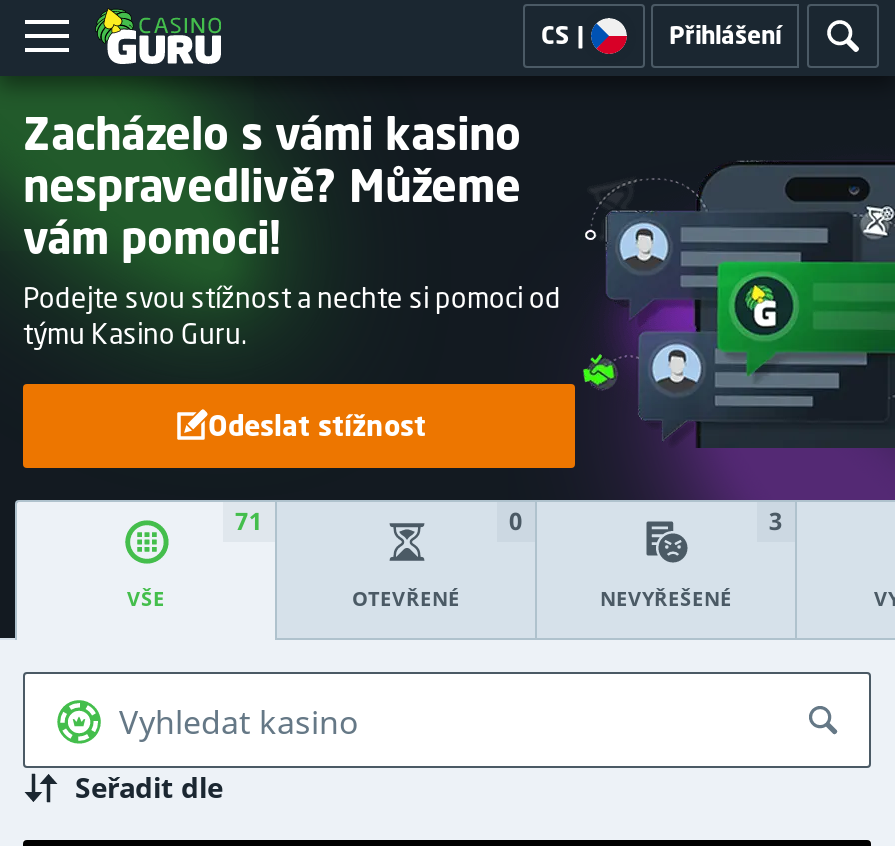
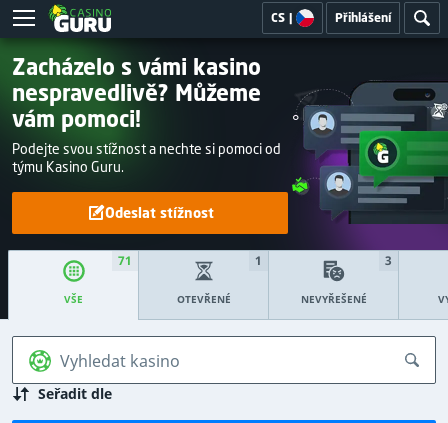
- 0
+ 1
